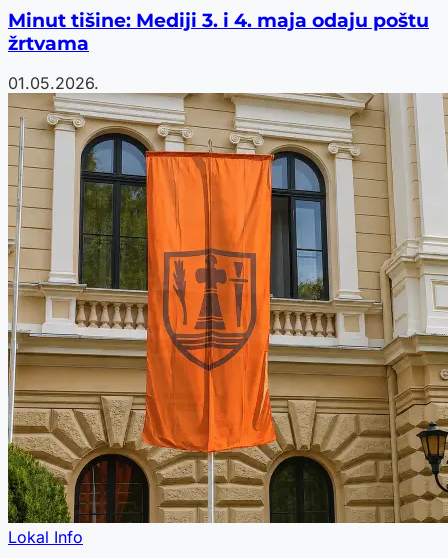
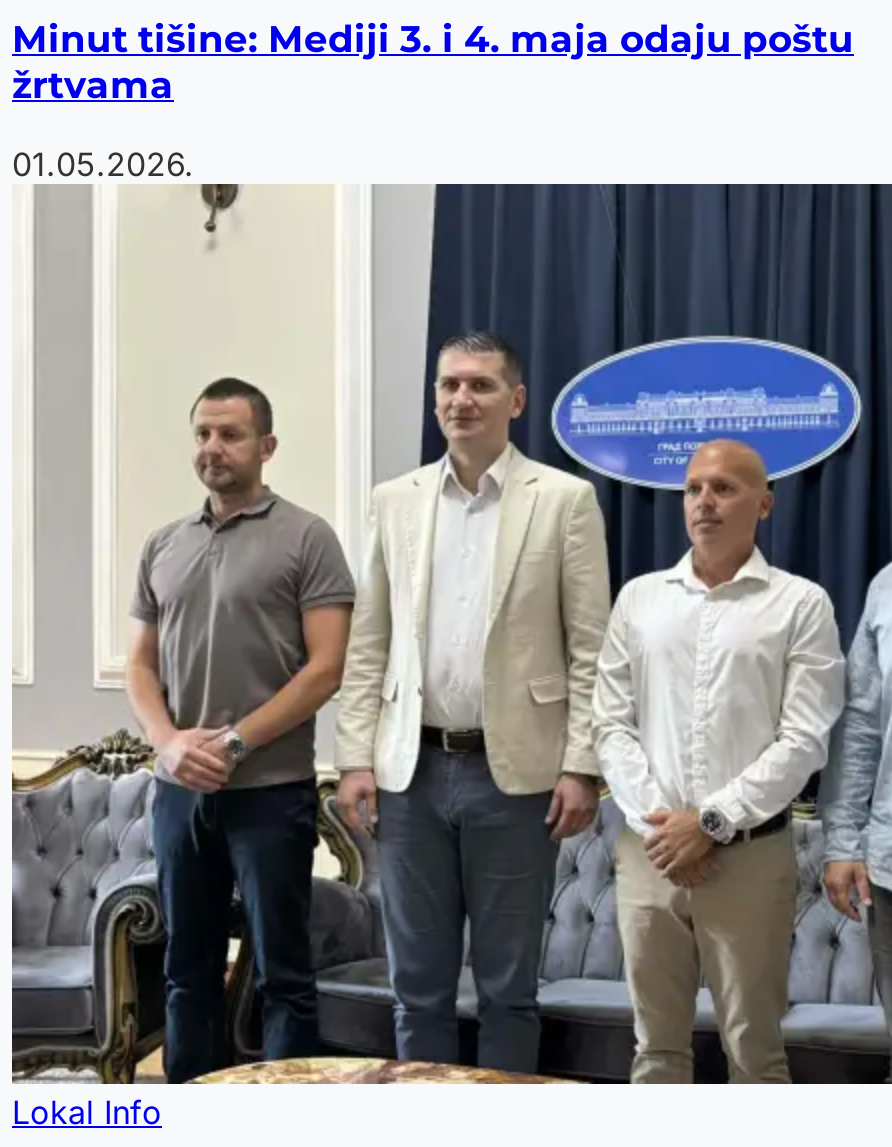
- [image]
+ [image]
